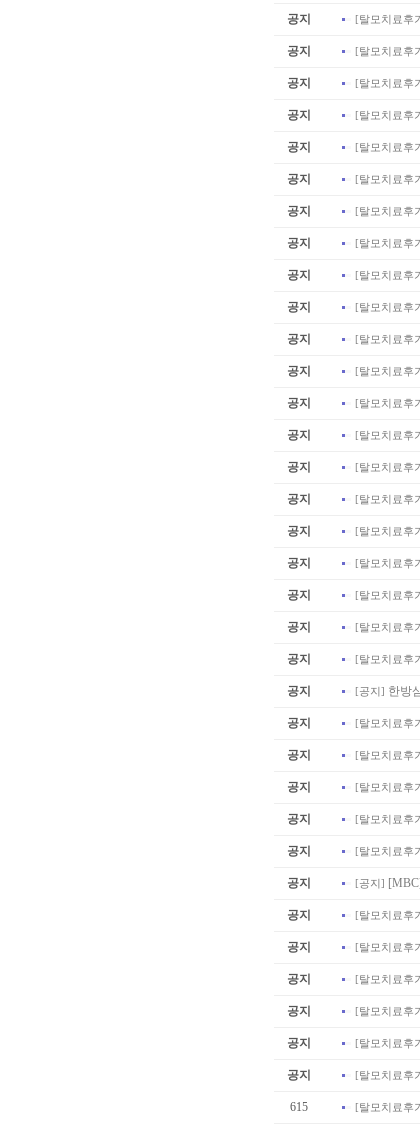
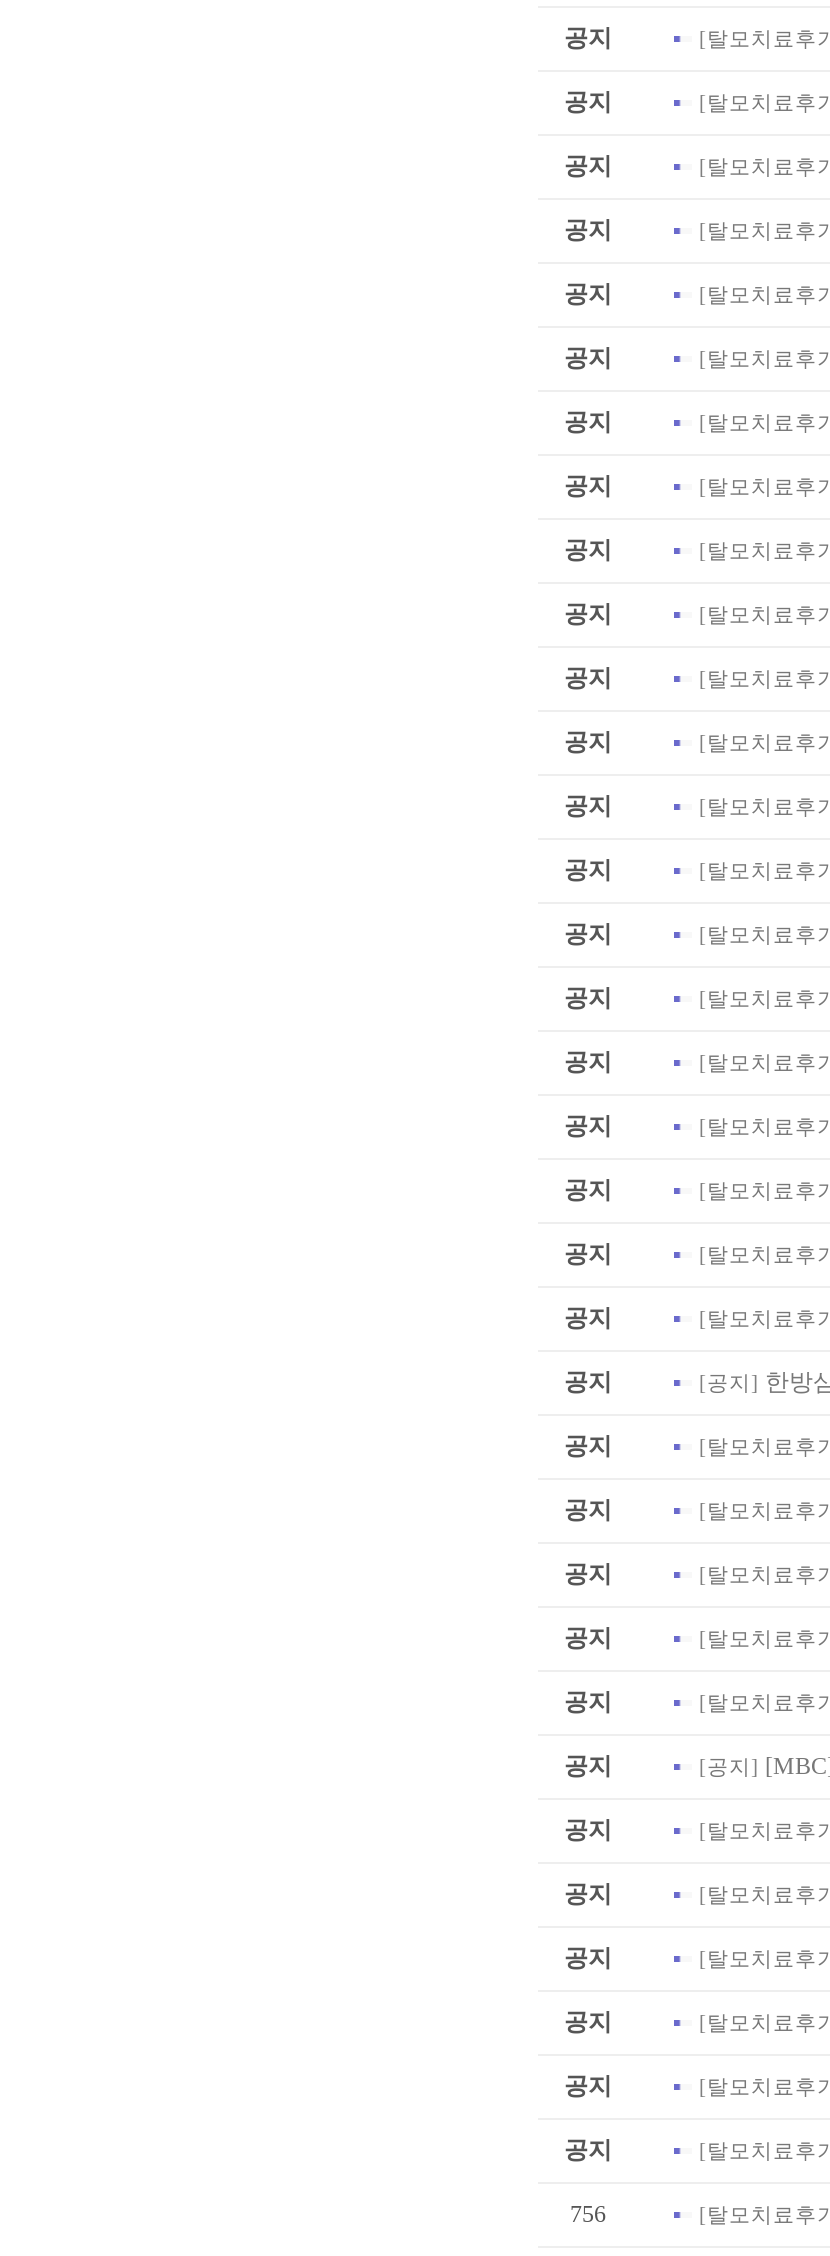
- 615
+ 756
